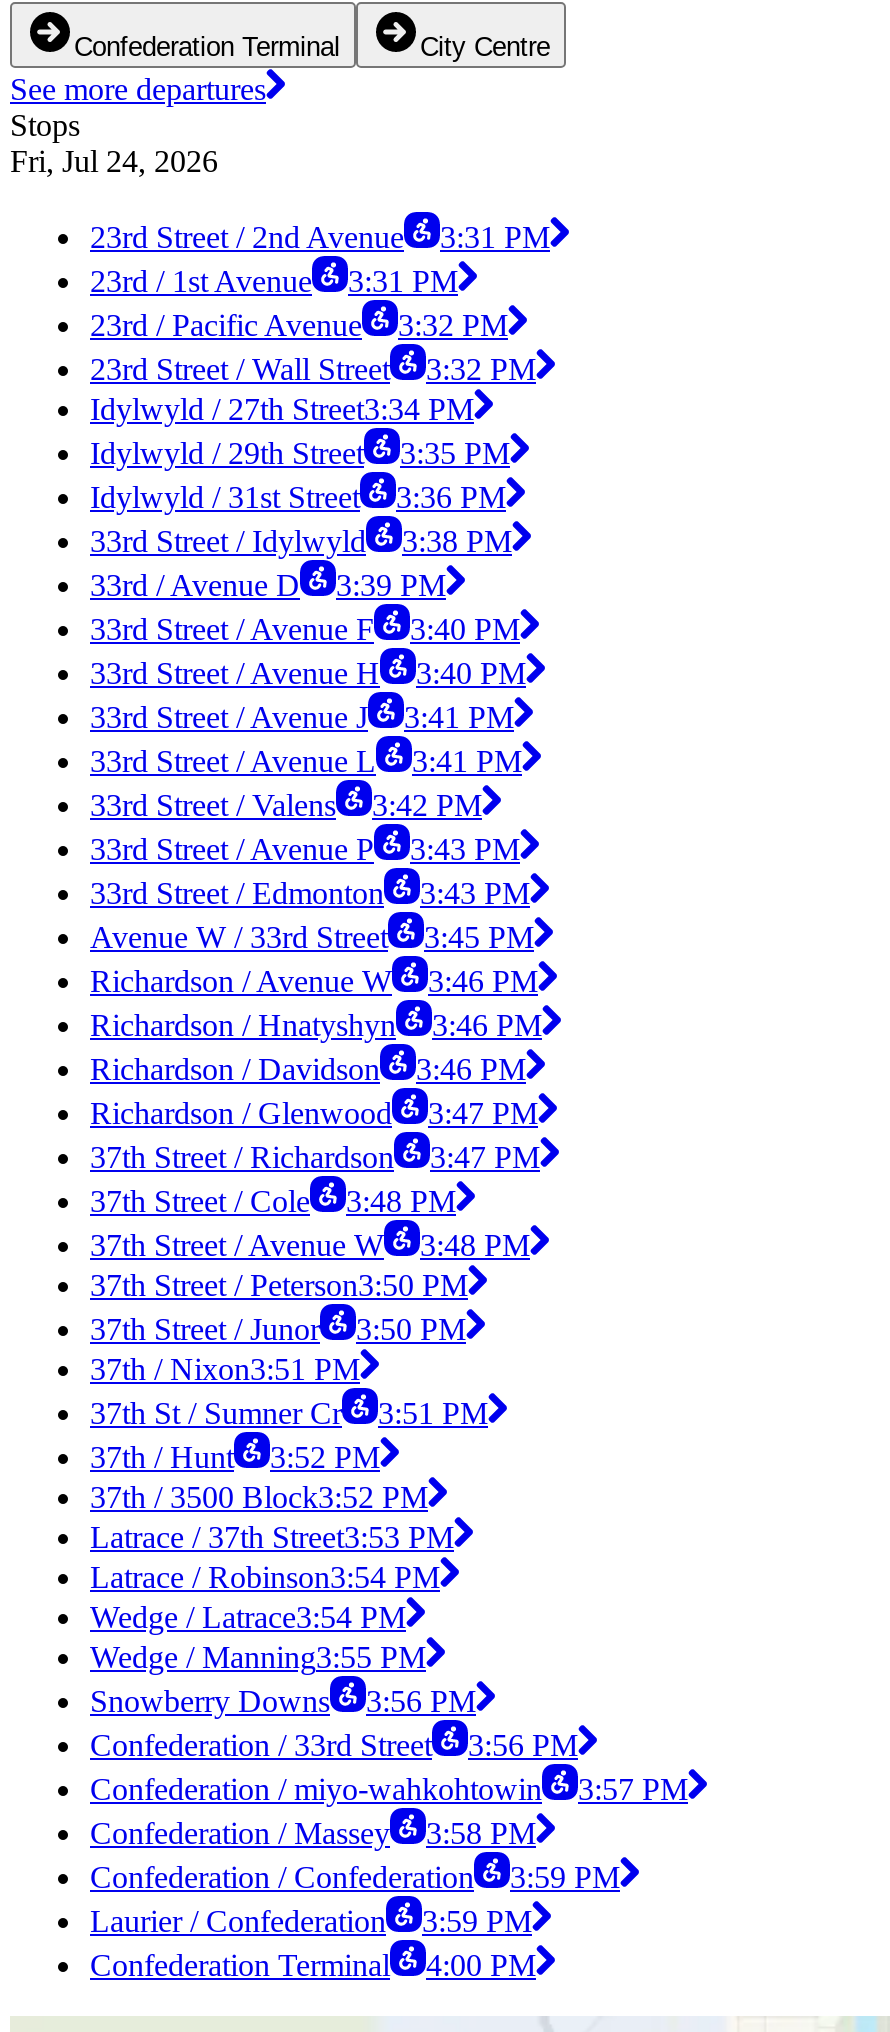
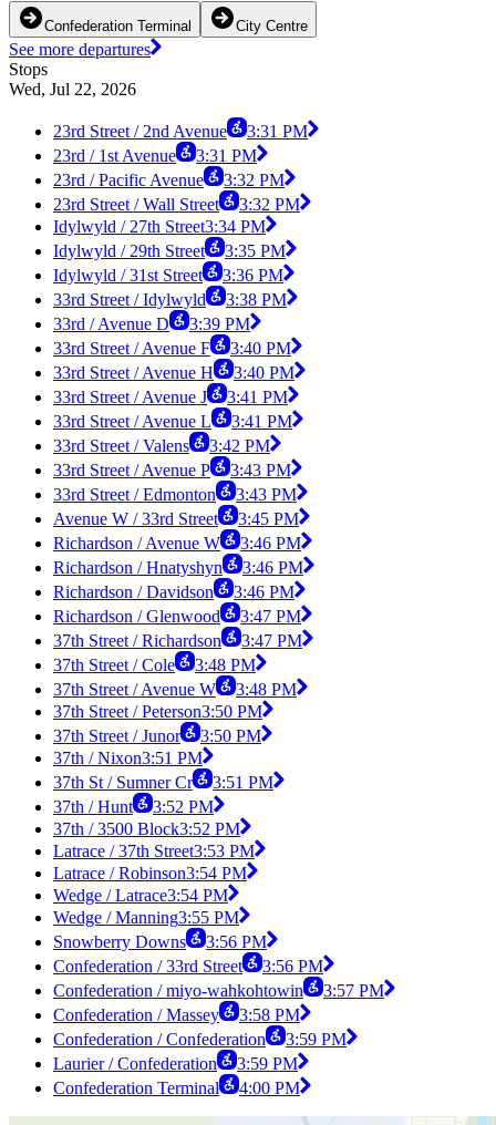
- Fri, Jul 24, 2026
+ Wed, Jul 22, 2026
